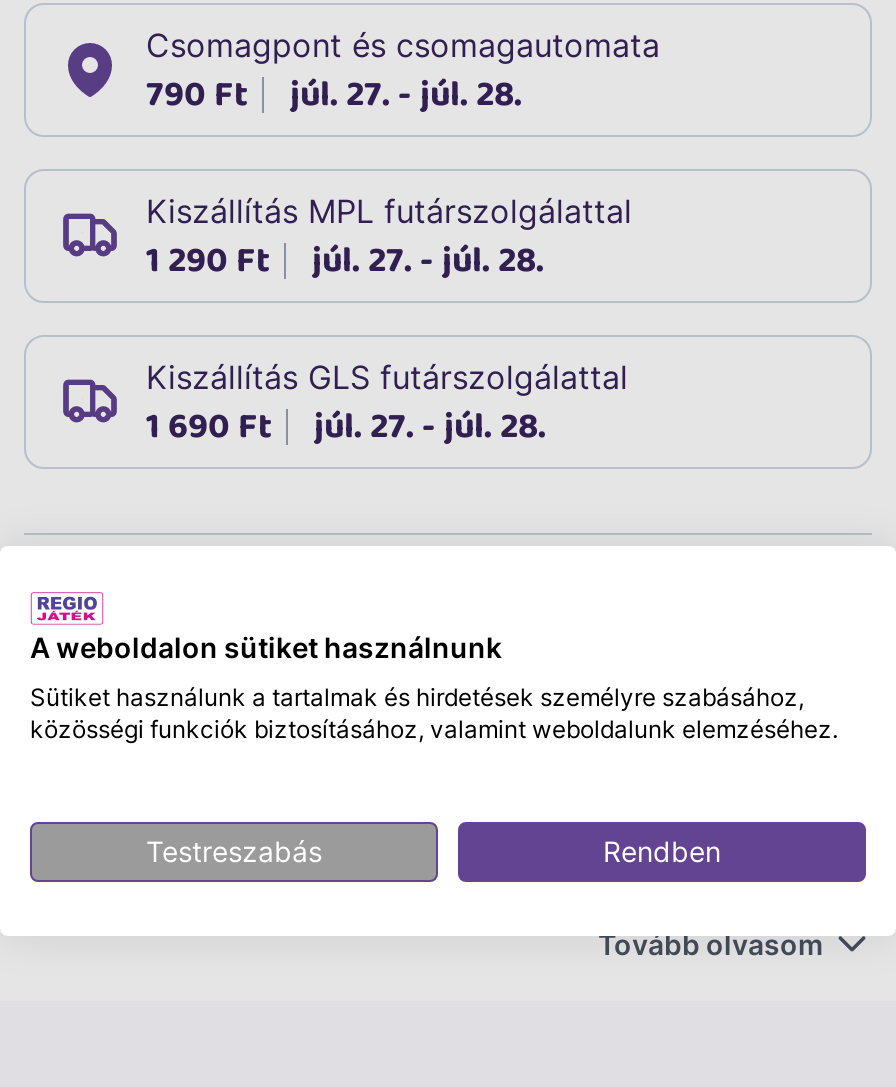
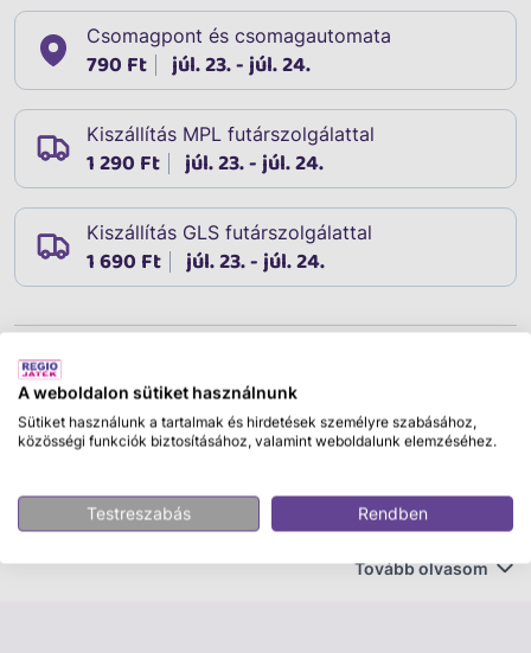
- 790 Ft júl. 27. - júl. 28.
+ 790 Ft júl. 23. - júl. 24.

- 1 290 Ft júl. 27. - júl. 28.
+ 1 290 Ft júl. 23. - júl. 24.

- 1 690 Ft júl. 27. - júl. 28.
+ 1 690 Ft júl. 23. - júl. 24.
